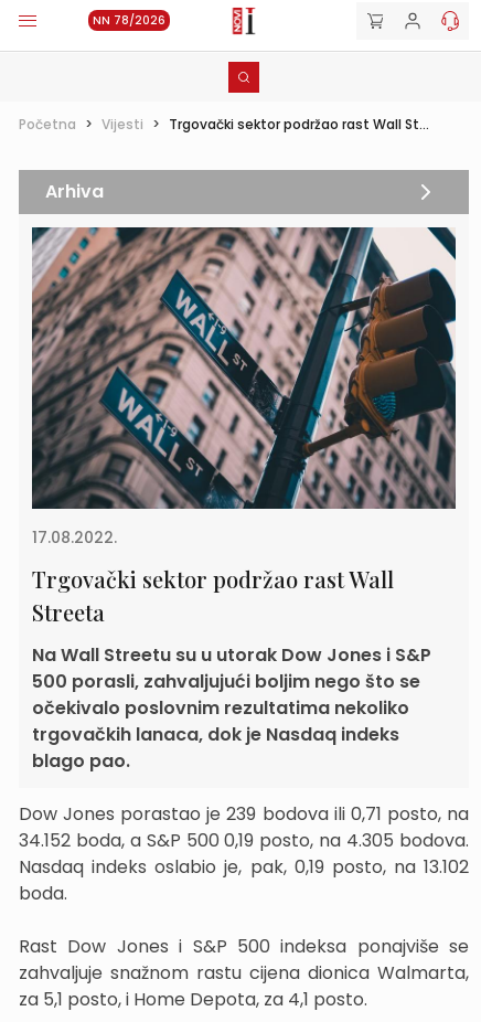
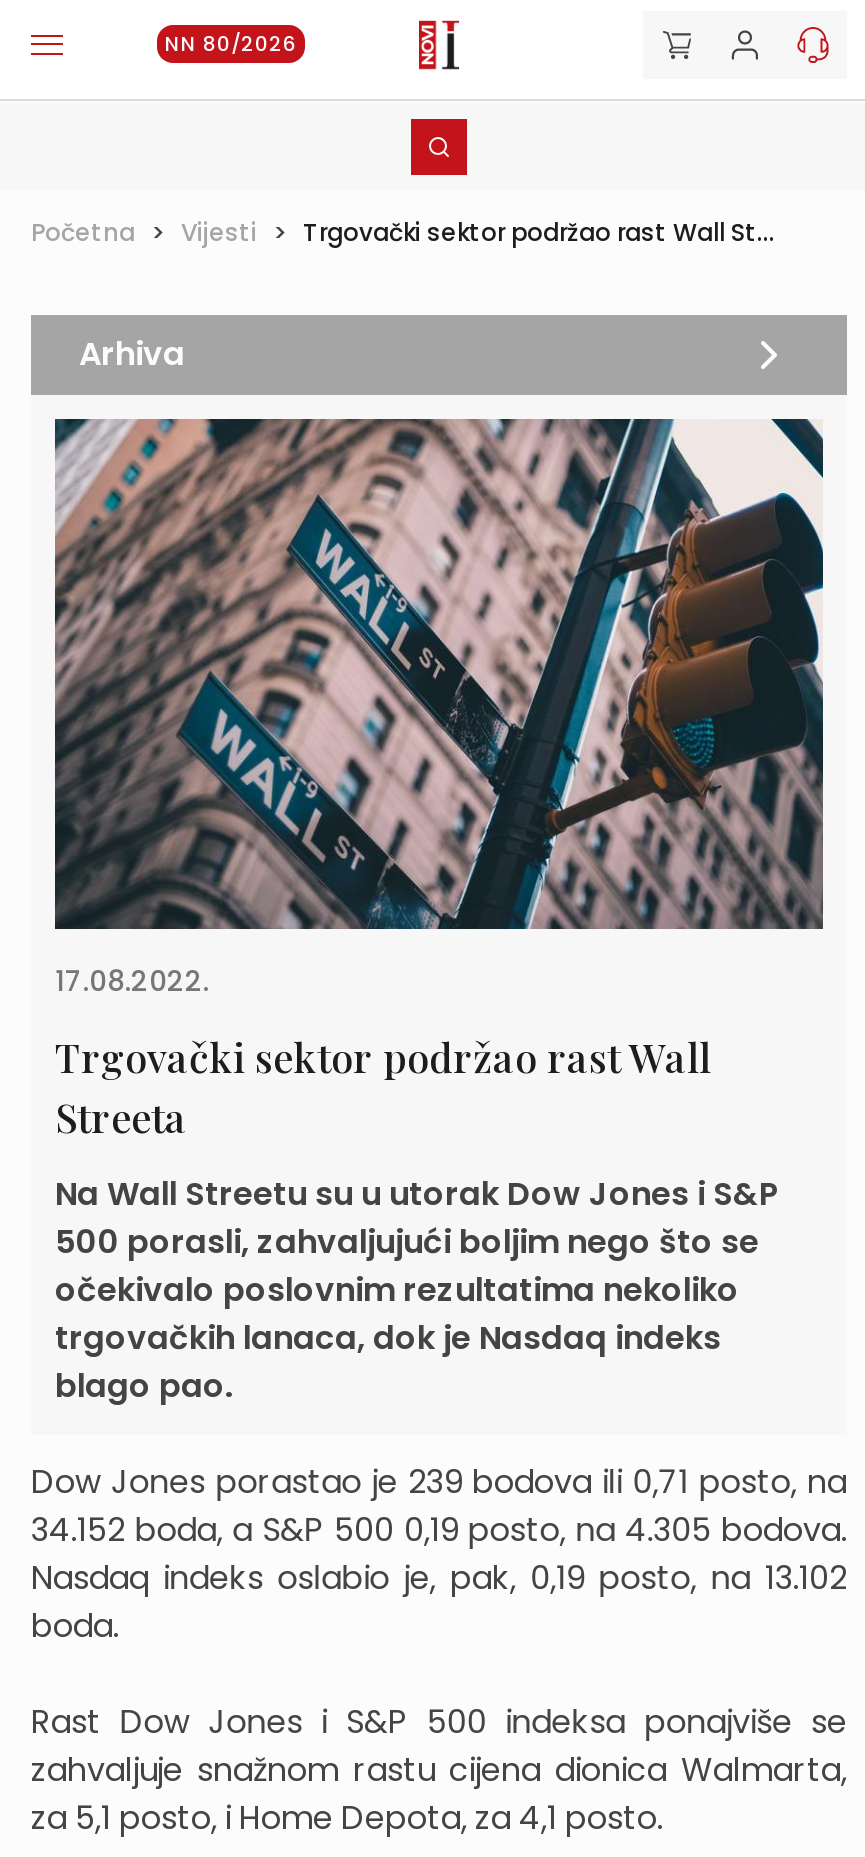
- NN 78/2026
+ NN 80/2026
